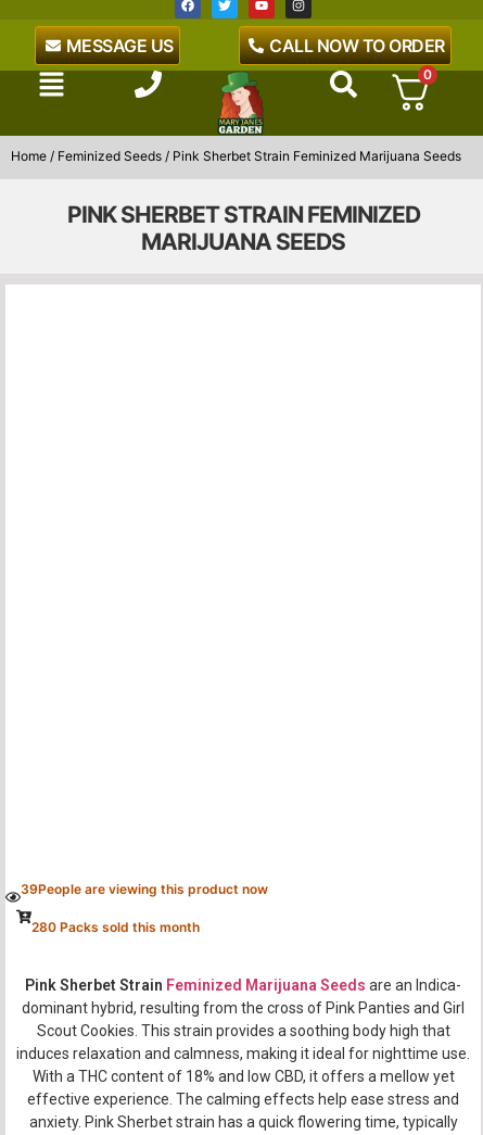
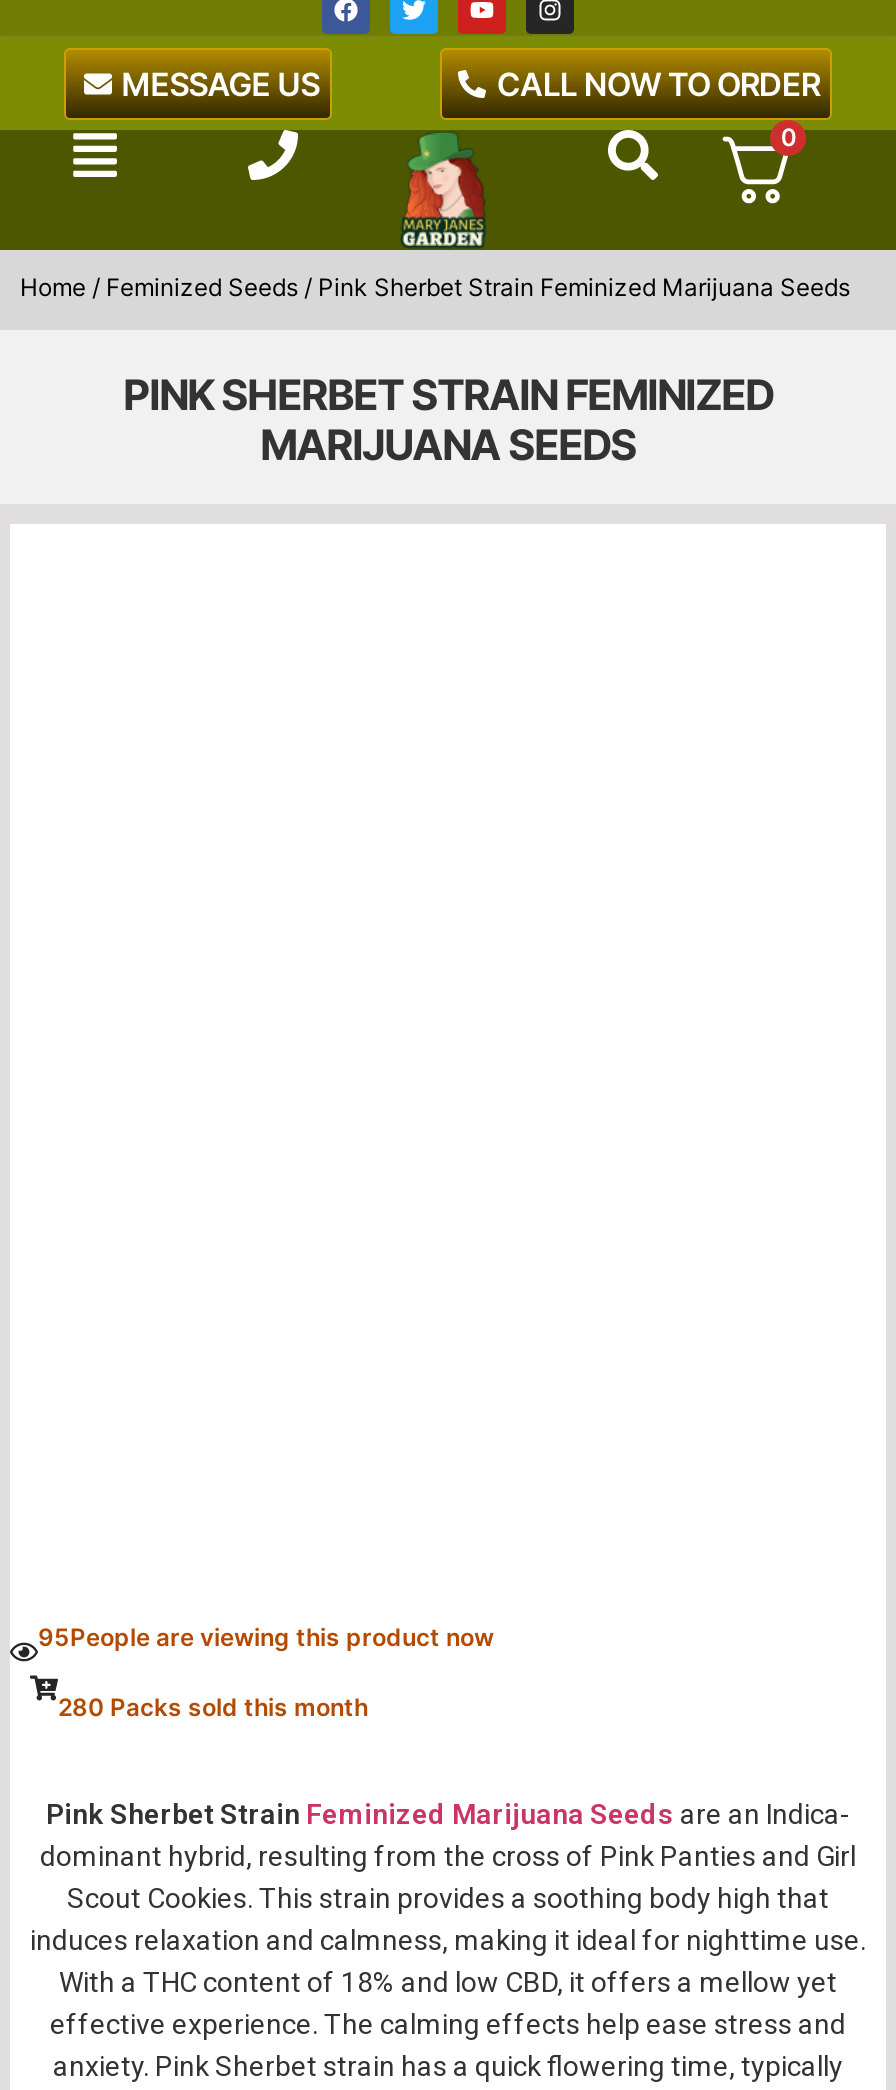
- 39People are viewing this product now
+ 95People are viewing this product now
